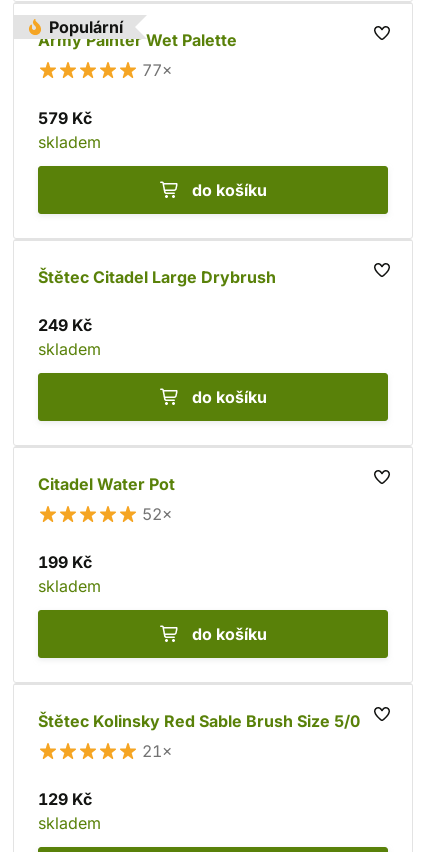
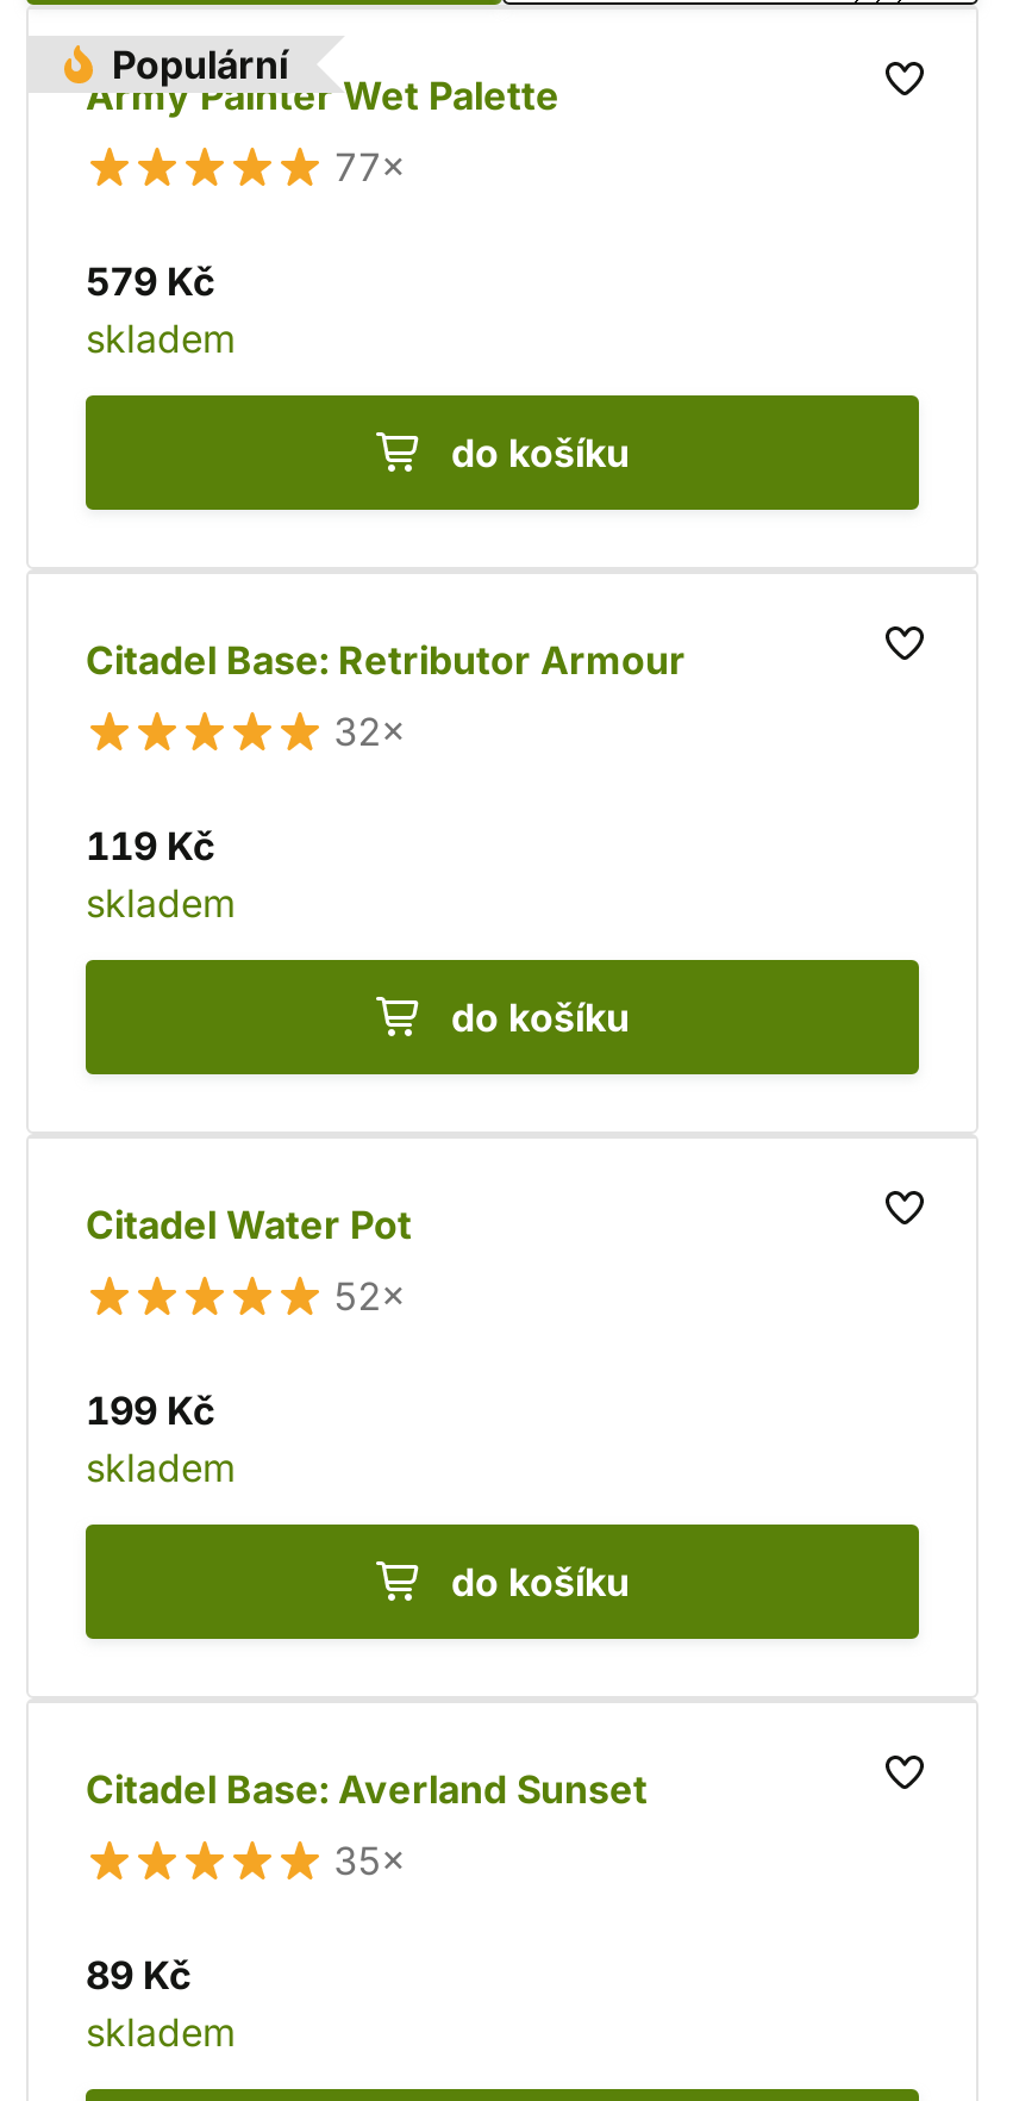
- Štětec Citadel Large Drybrush
- 249 Kč
+ Citadel Base: Retributor Armour
+ 32×
+ 119 Kč

- Štětec Kolinsky Red Sable Brush Size 5/0
+ Citadel Base: Averland Sunset

- 21×
+ 35×

- 129 Kč
+ 89 Kč
